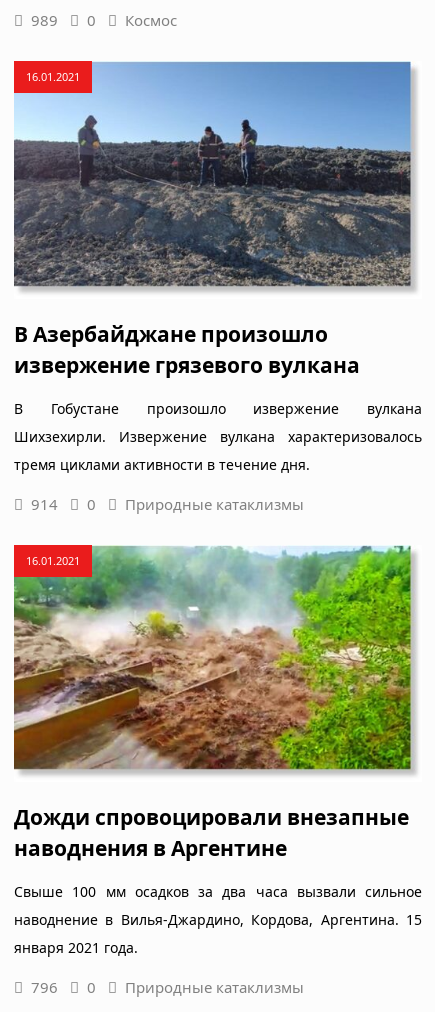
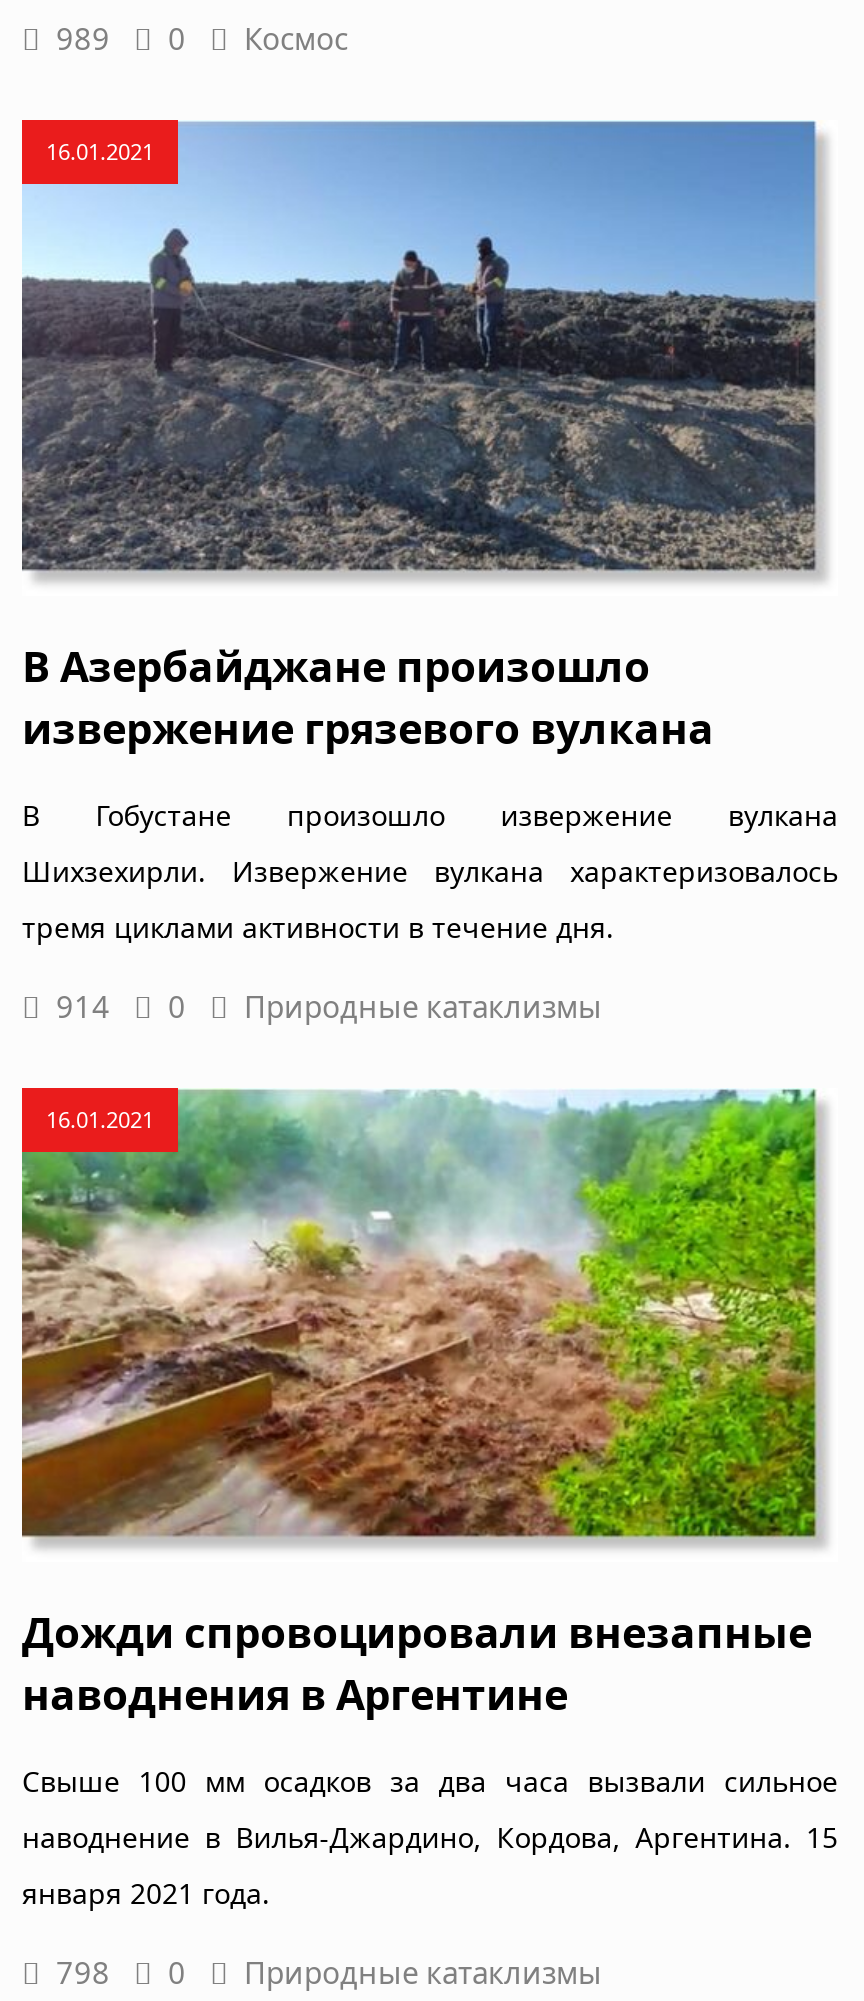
- 796 0 Природные катаклизмы
+ 798 0 Природные катаклизмы
